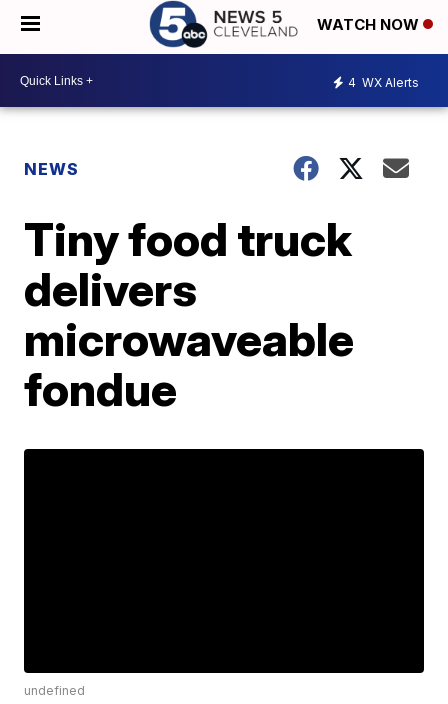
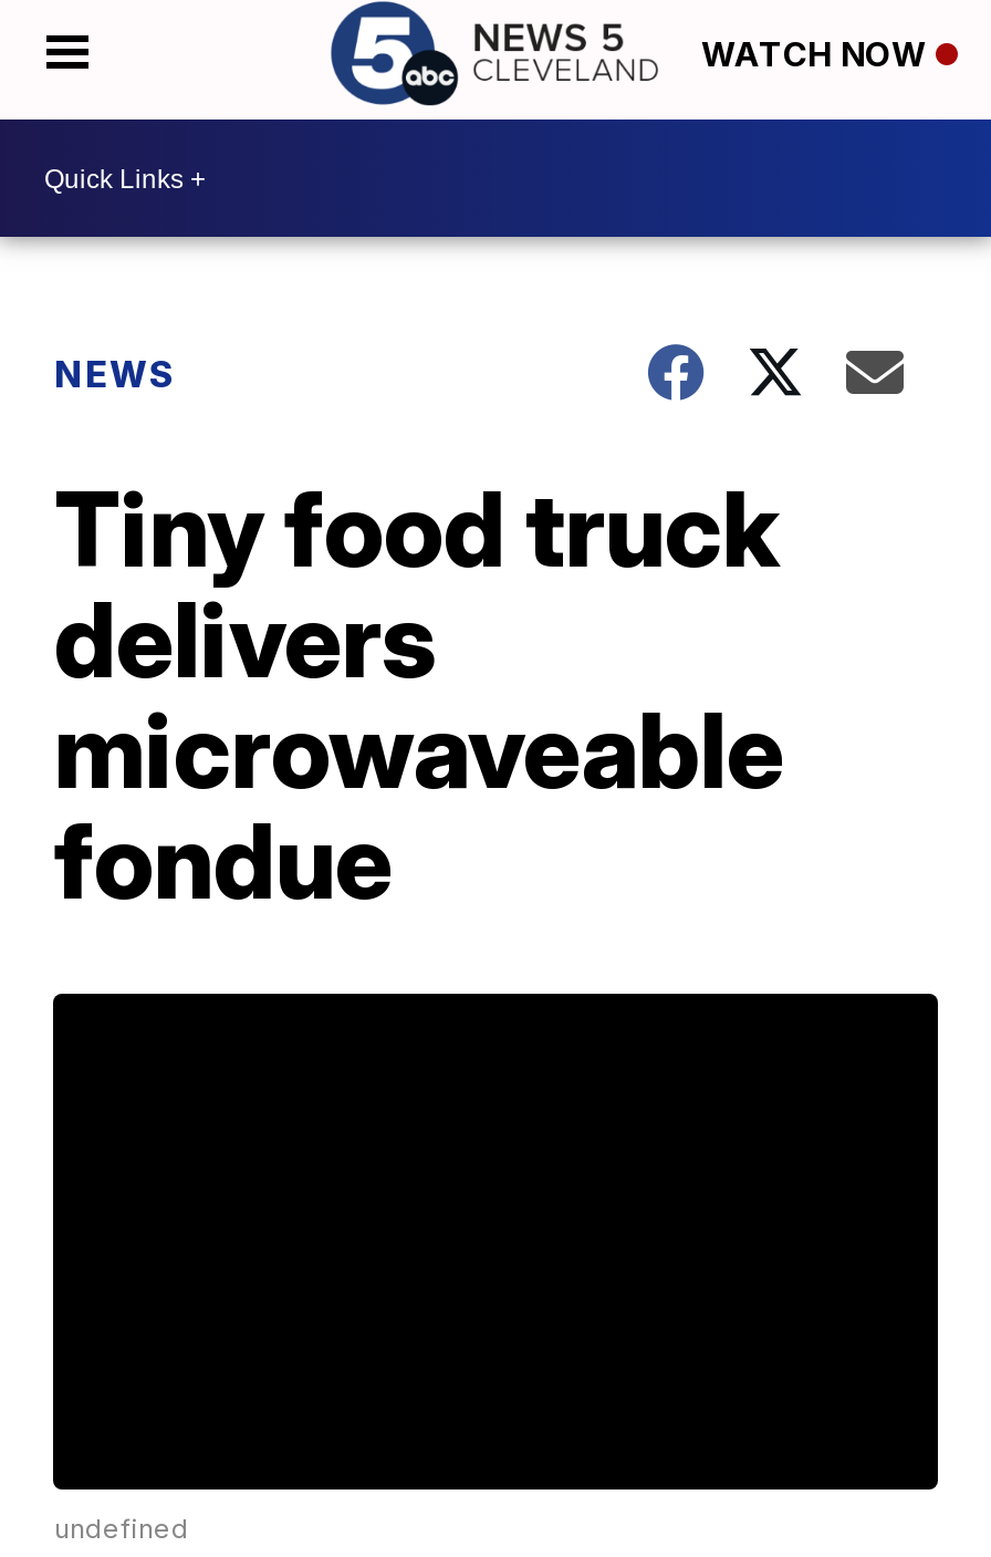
- 4 WX Alerts
